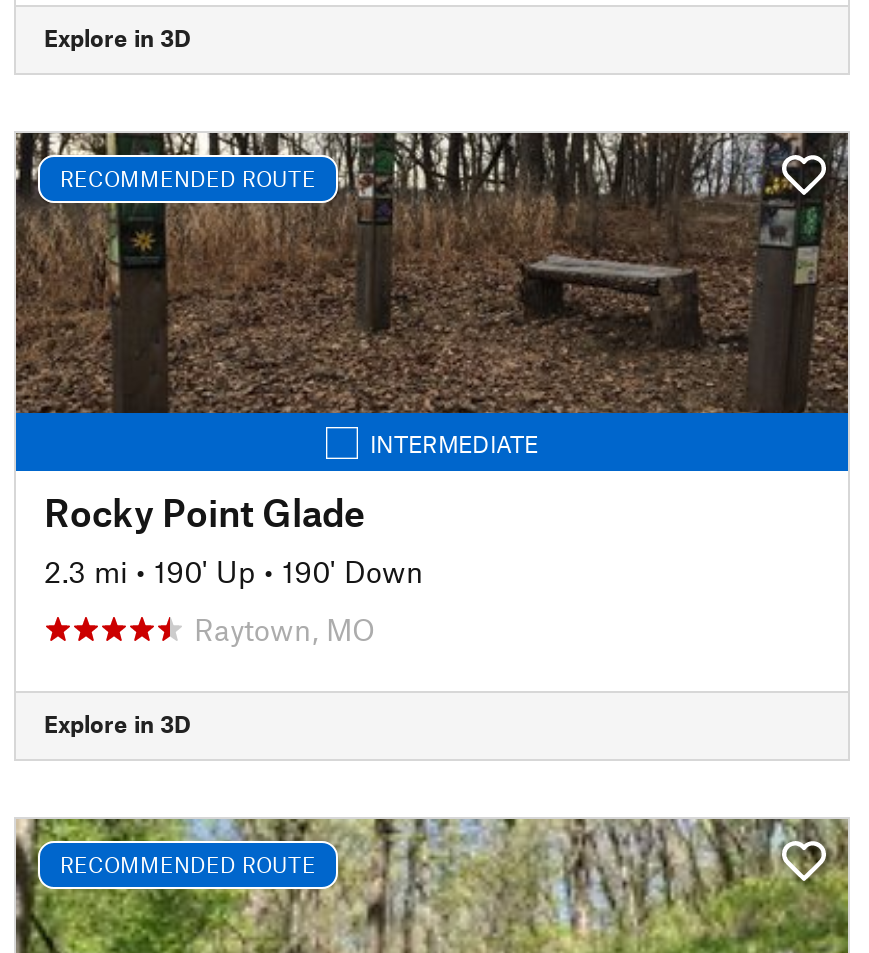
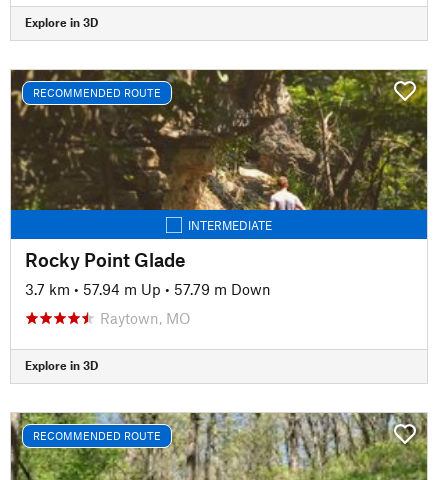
- [image]
+ [image]

- 2.3 mi • 190' Up • 190' Down
+ 3.7 km • 57.94 m Up • 57.79 m Down
